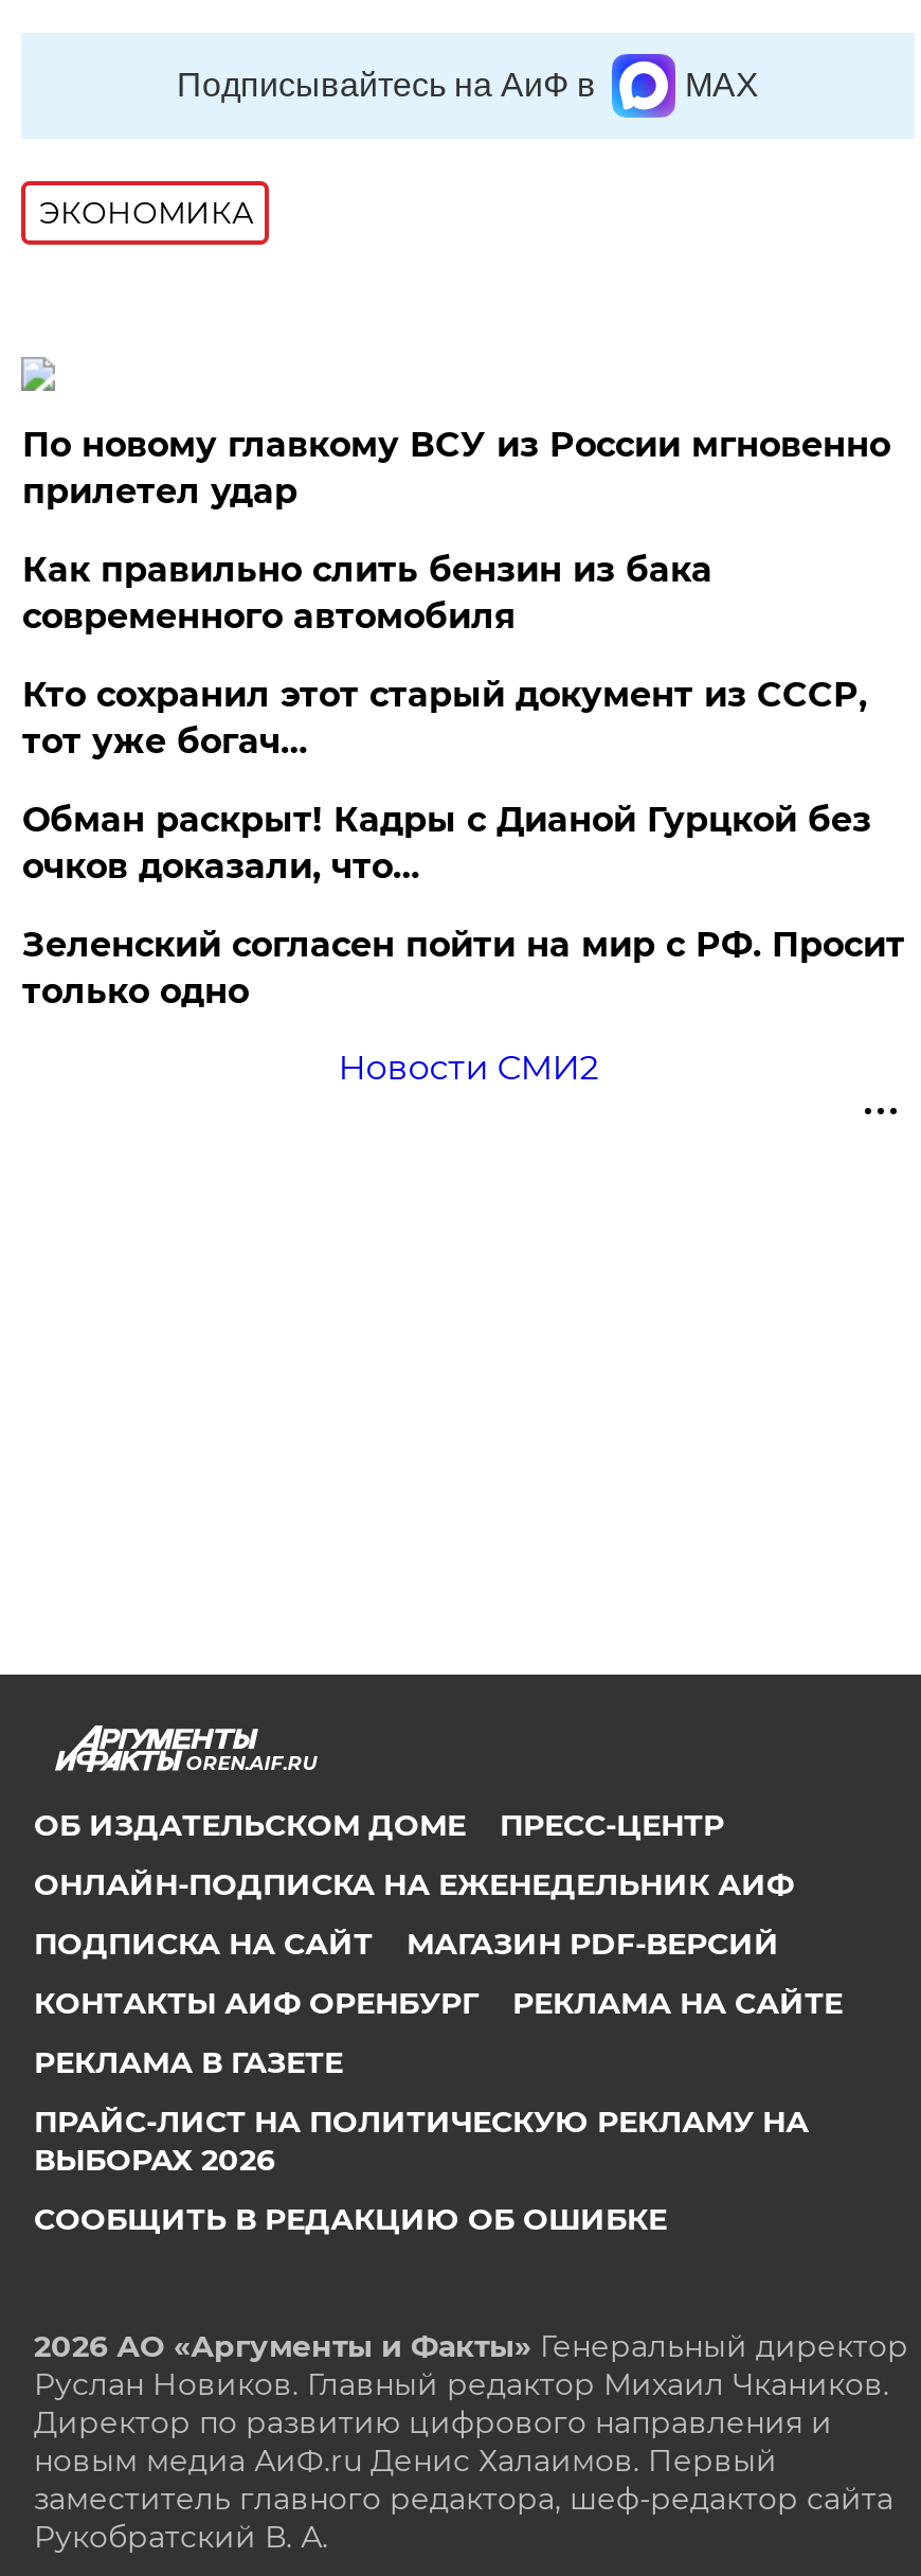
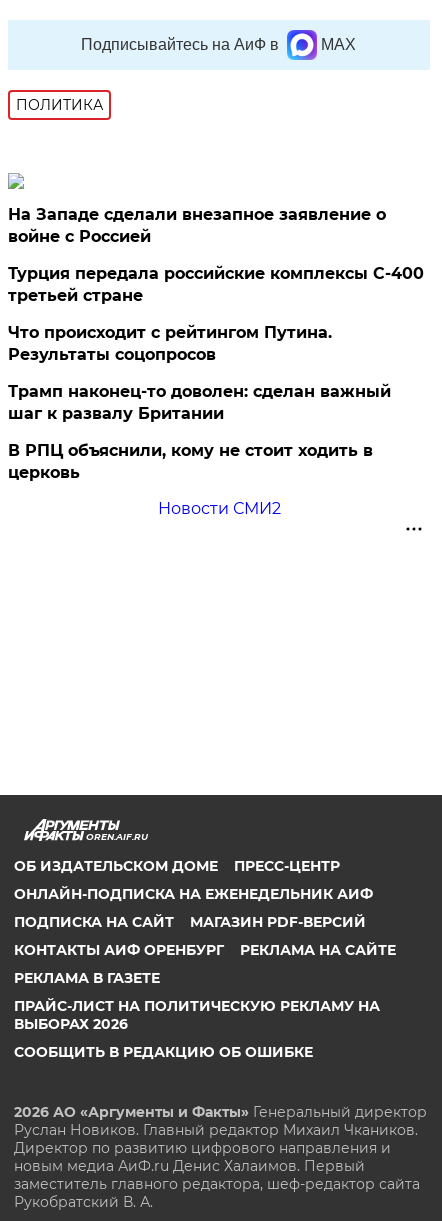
- ЭКОНОМИКА
+ ПОЛИТИКА

- По новому главкому ВСУ из России мгновенно
- прилетел удар
+ На Западе сделали внезапное заявление о
+ войне с Россией

- Как правильно слить бензин из бака
- современного автомобиля
+ Турция передала российские комплексы С-400
+ третьей стране

- Кто сохранил этот старый документ из СССР,
- тот уже богач…
+ Что происходит с рейтингом Путина.
+ Результаты соцопросов

- Обман раскрыт! Кадры с Дианой Гурцкой без
- очков доказали, что…
+ Трамп наконец-то доволен: сделан важный
+ шаг к развалу Британии

- Зеленский согласен пойти на мир с РФ. Просит
- только одно
+ В РПЦ объяснили, кому не стоит ходить в
+ церковь
